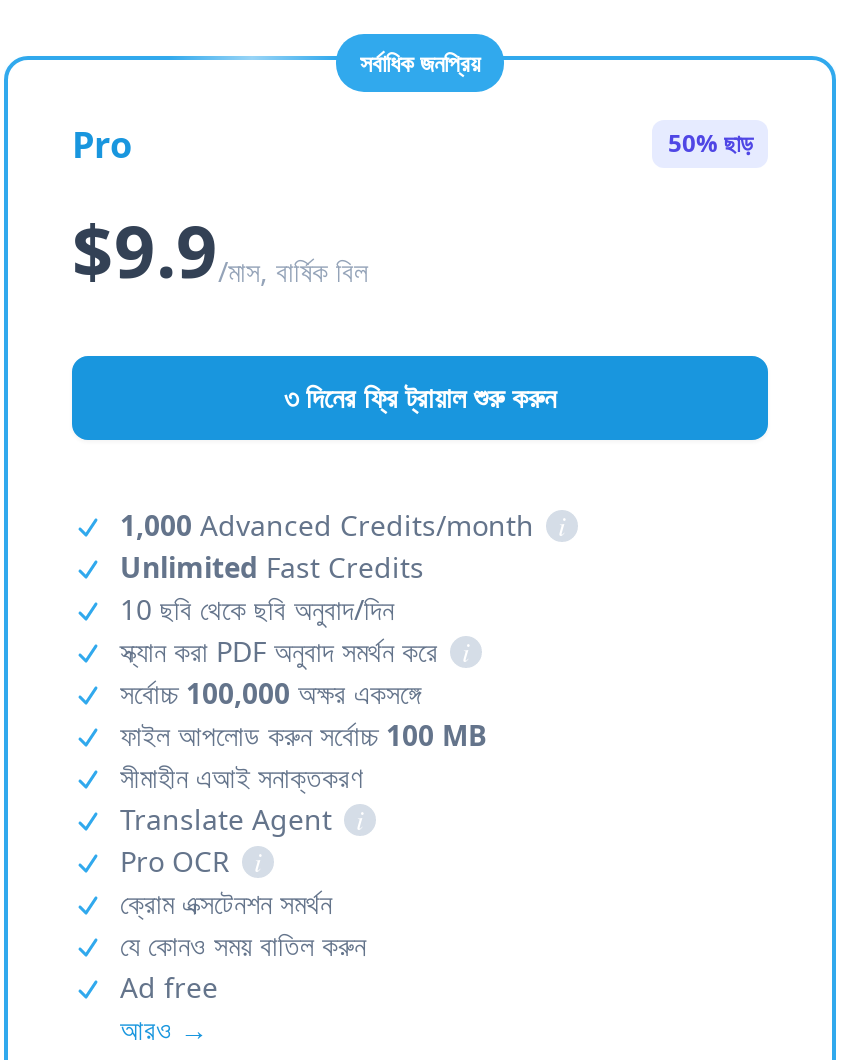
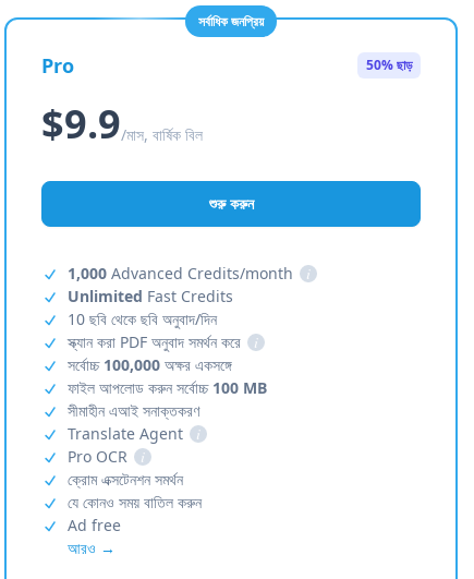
- ৩ দিনের ফ্রি ট্রায়াল শুরু করুন
+ শুরু করুন
